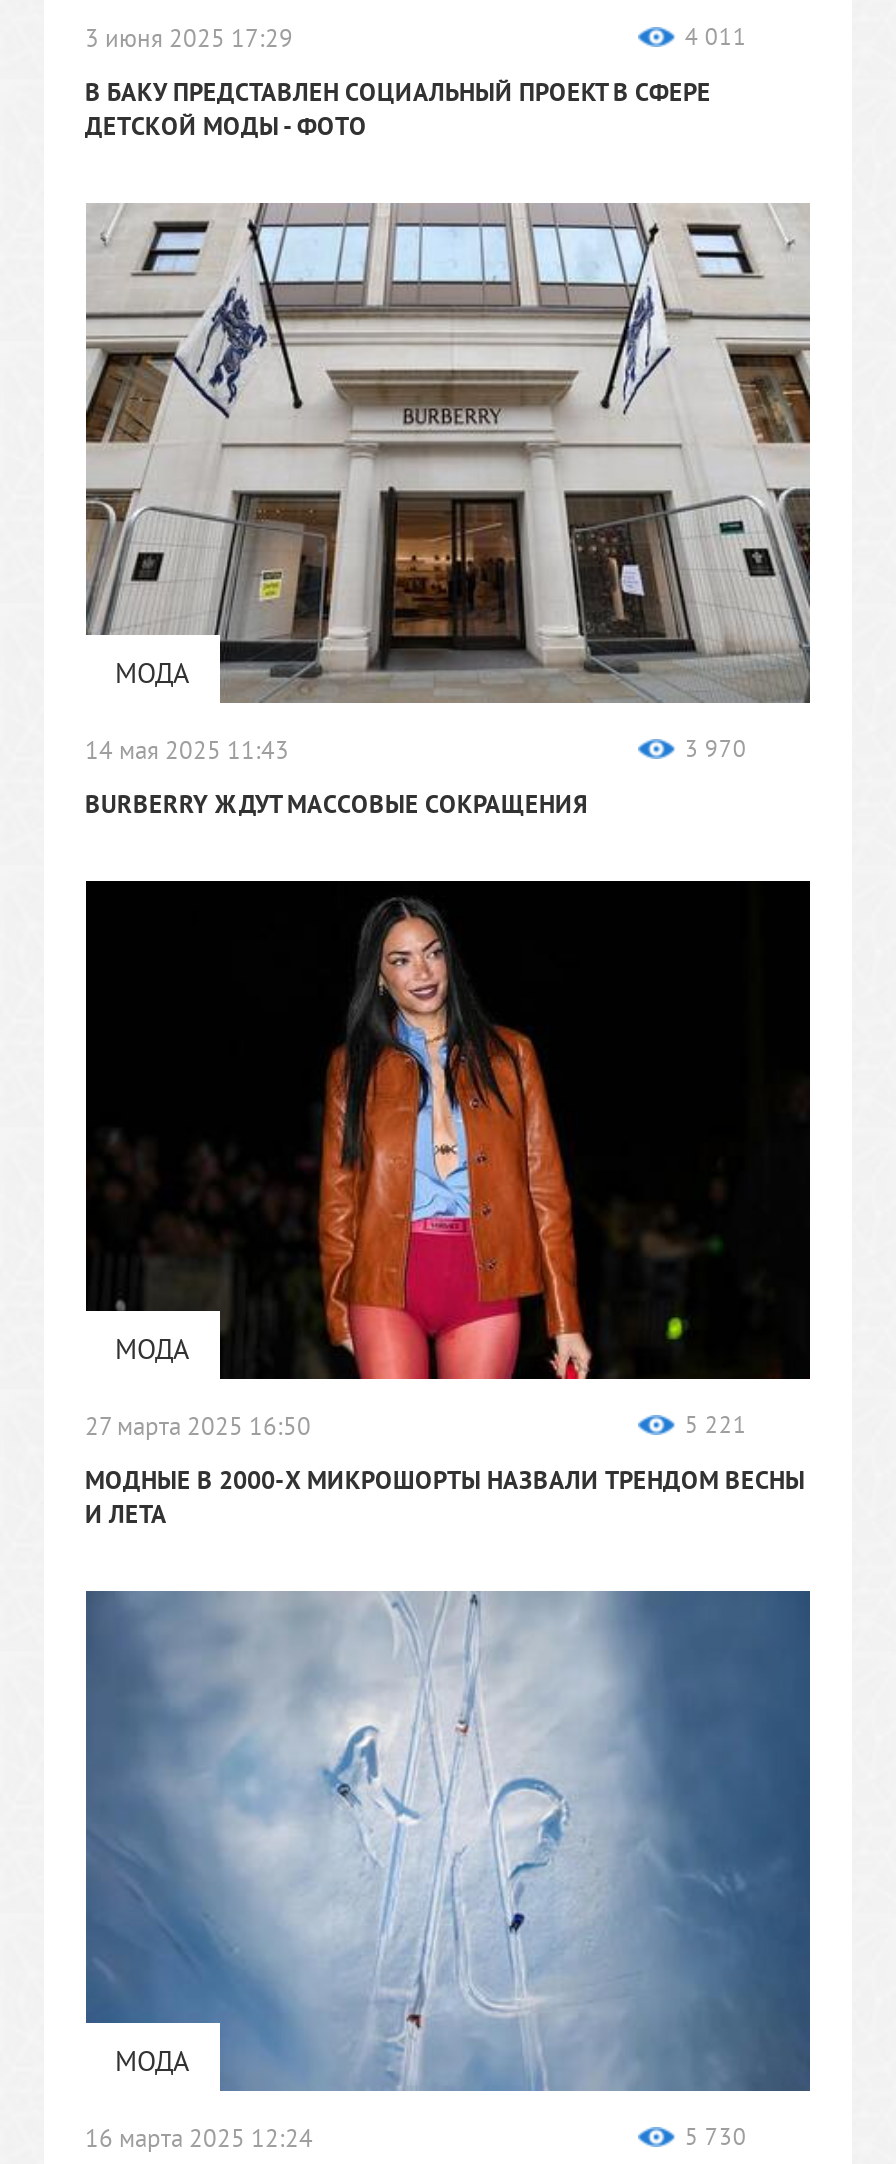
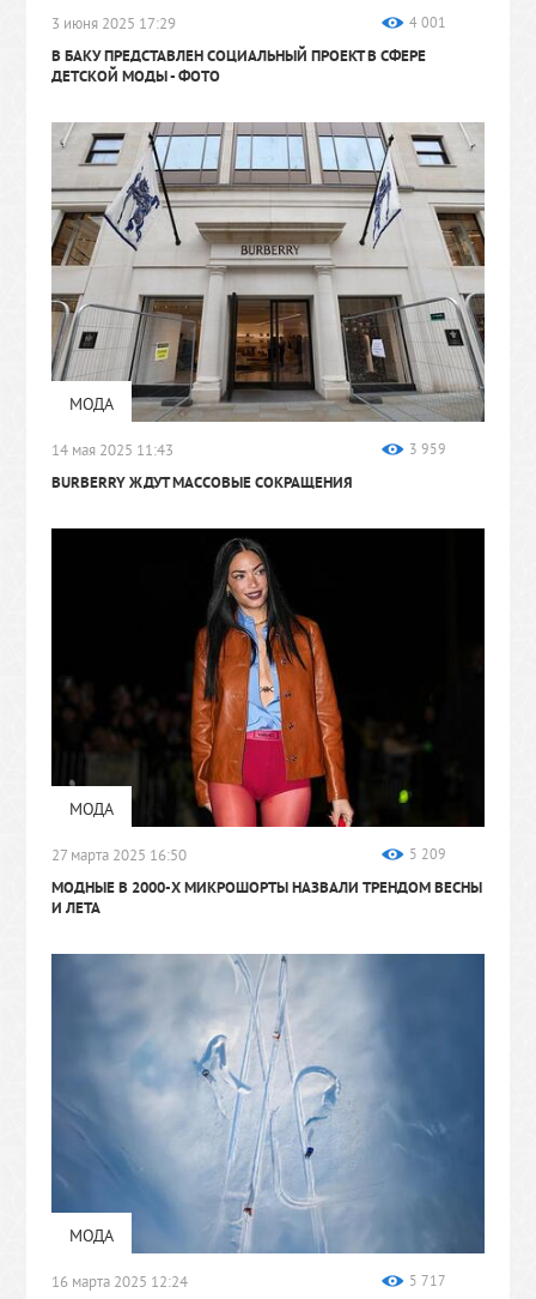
- 4 011
+ 4 001

- 3 970
+ 3 959

- 5 221
+ 5 209

- 5 730
+ 5 717
